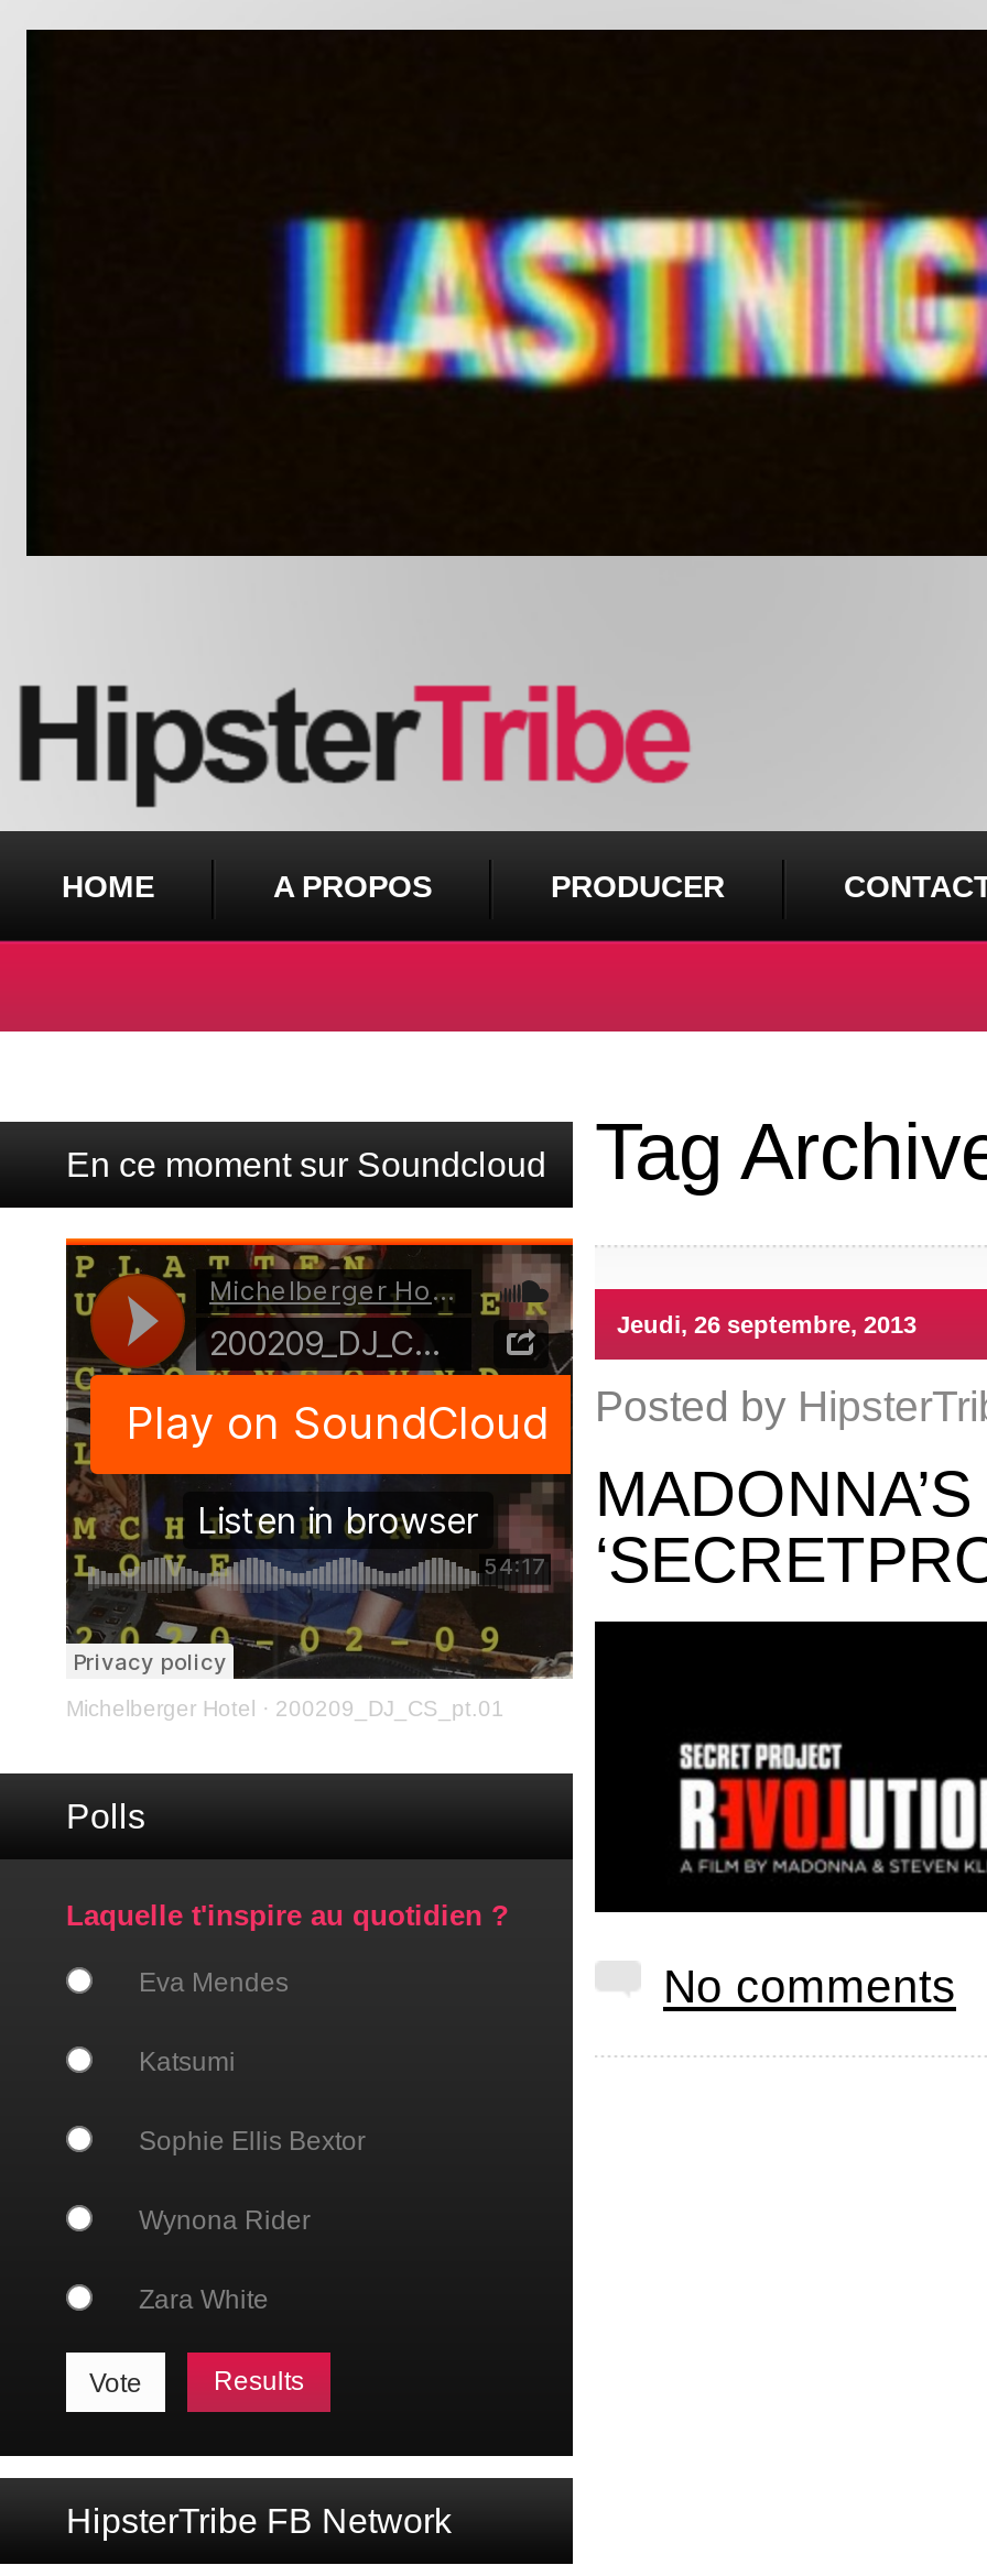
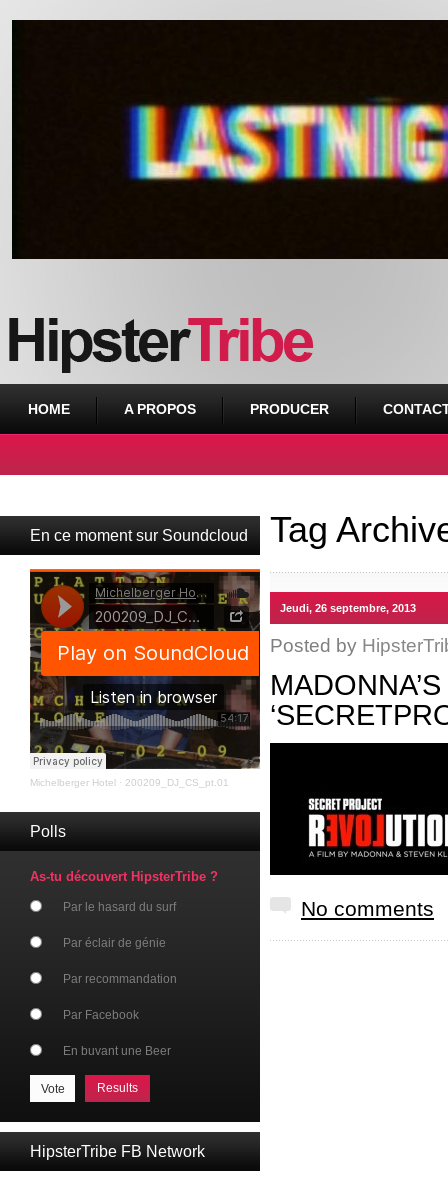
- Laquelle t'inspire au quotidien ?
+ As-tu découvert HipsterTribe ?

- Eva Mendes
+ Par le hasard du surf

- Katsumi
+ Par éclair de génie

- Sophie Ellis Bextor
+ Par recommandation

- Wynona Rider
+ Par Facebook

- Zara White
+ En buvant une Beer
